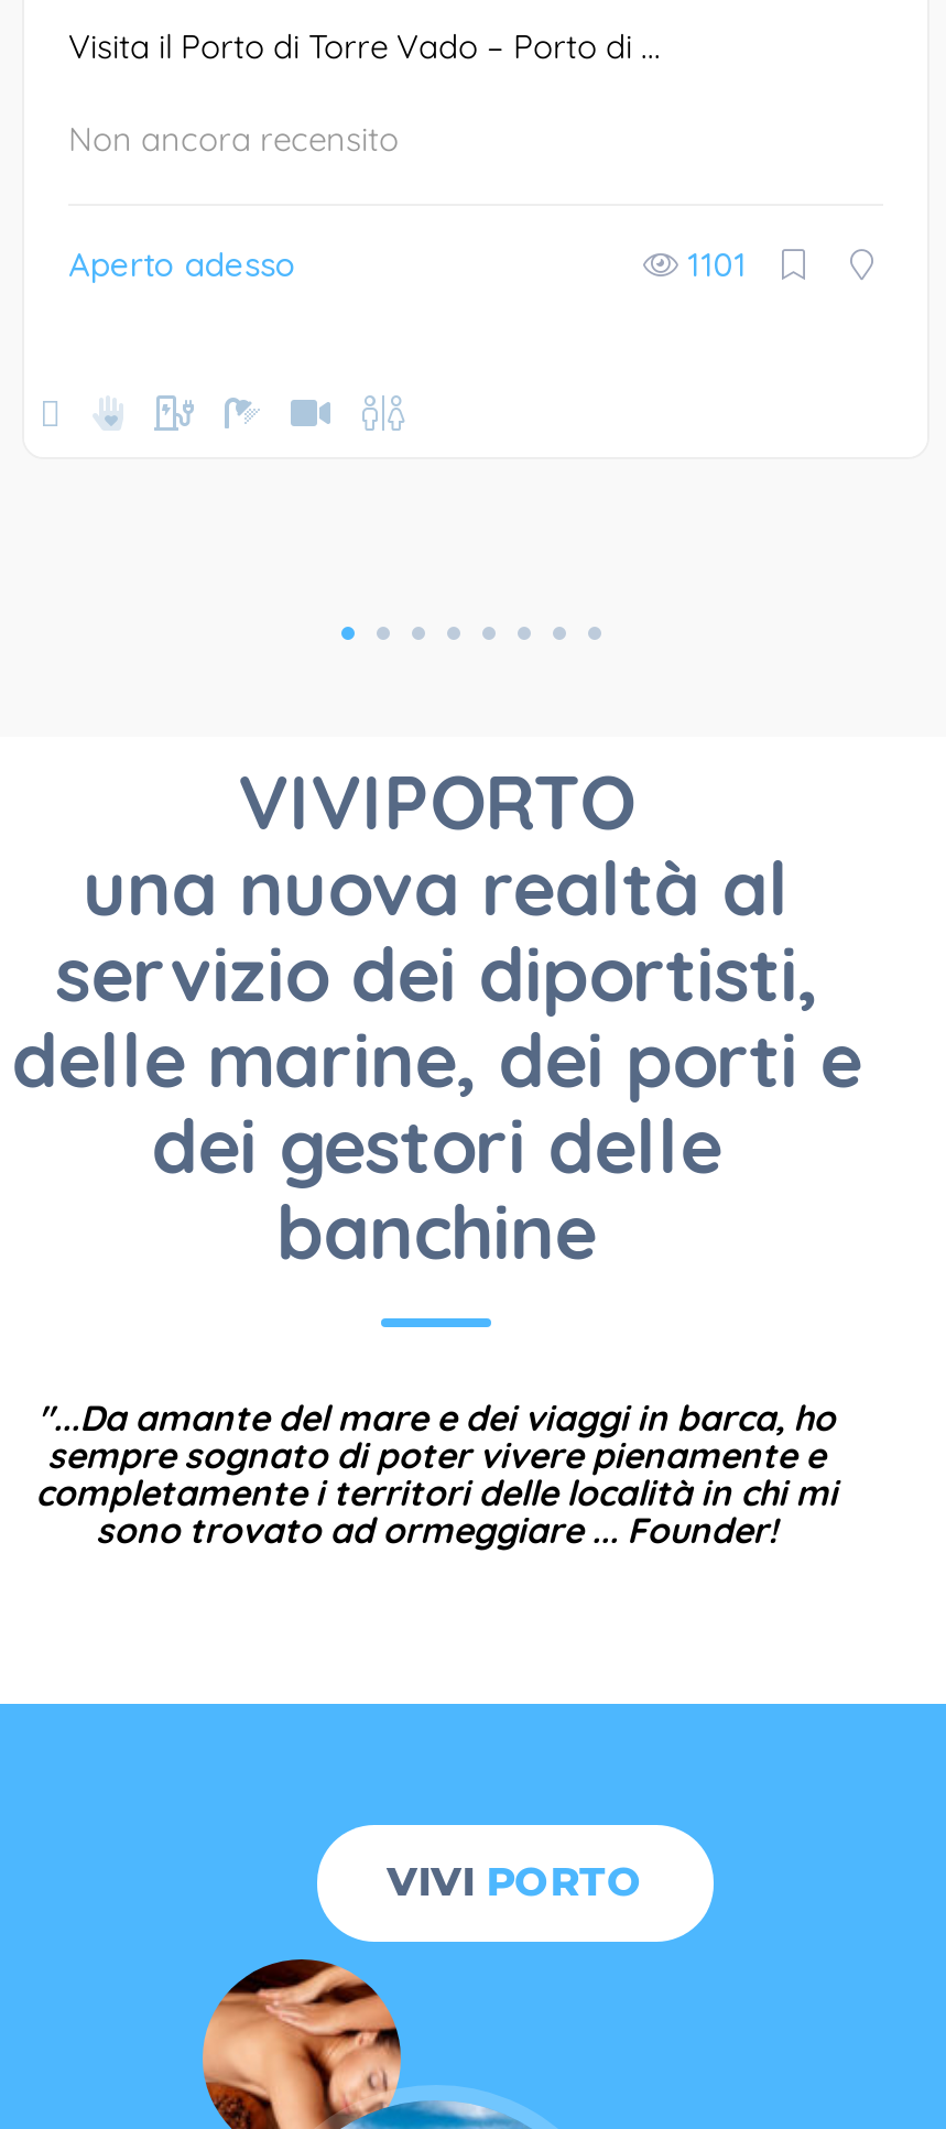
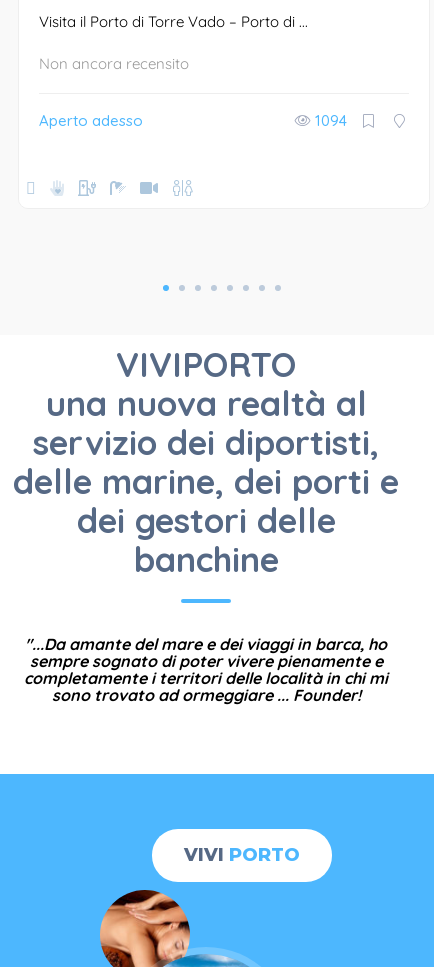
- 1101
+ 1094
